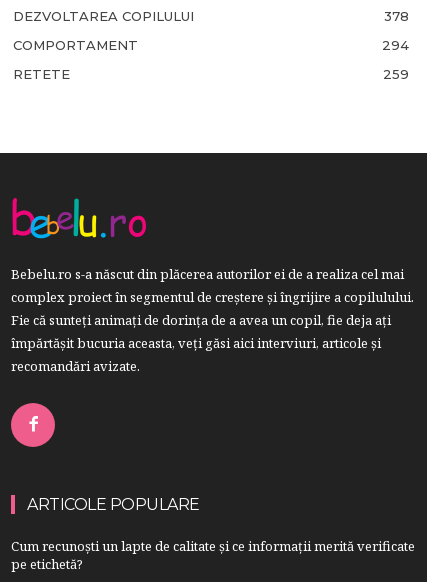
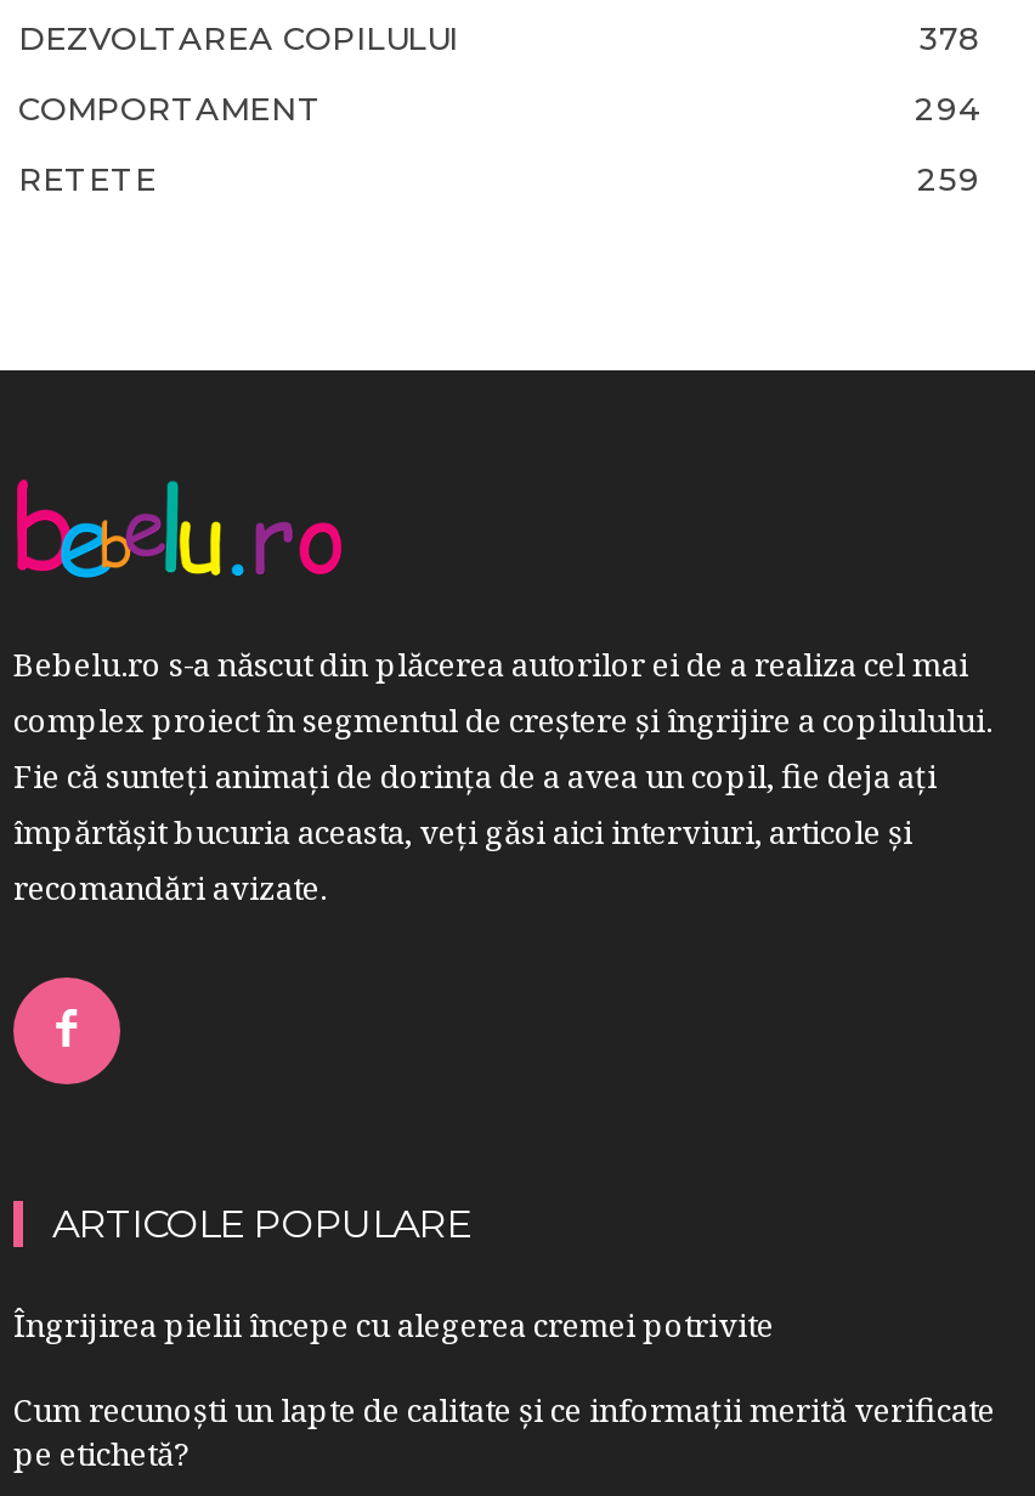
+ Îngrijirea pielii începe cu alegerea cremei potrivite
